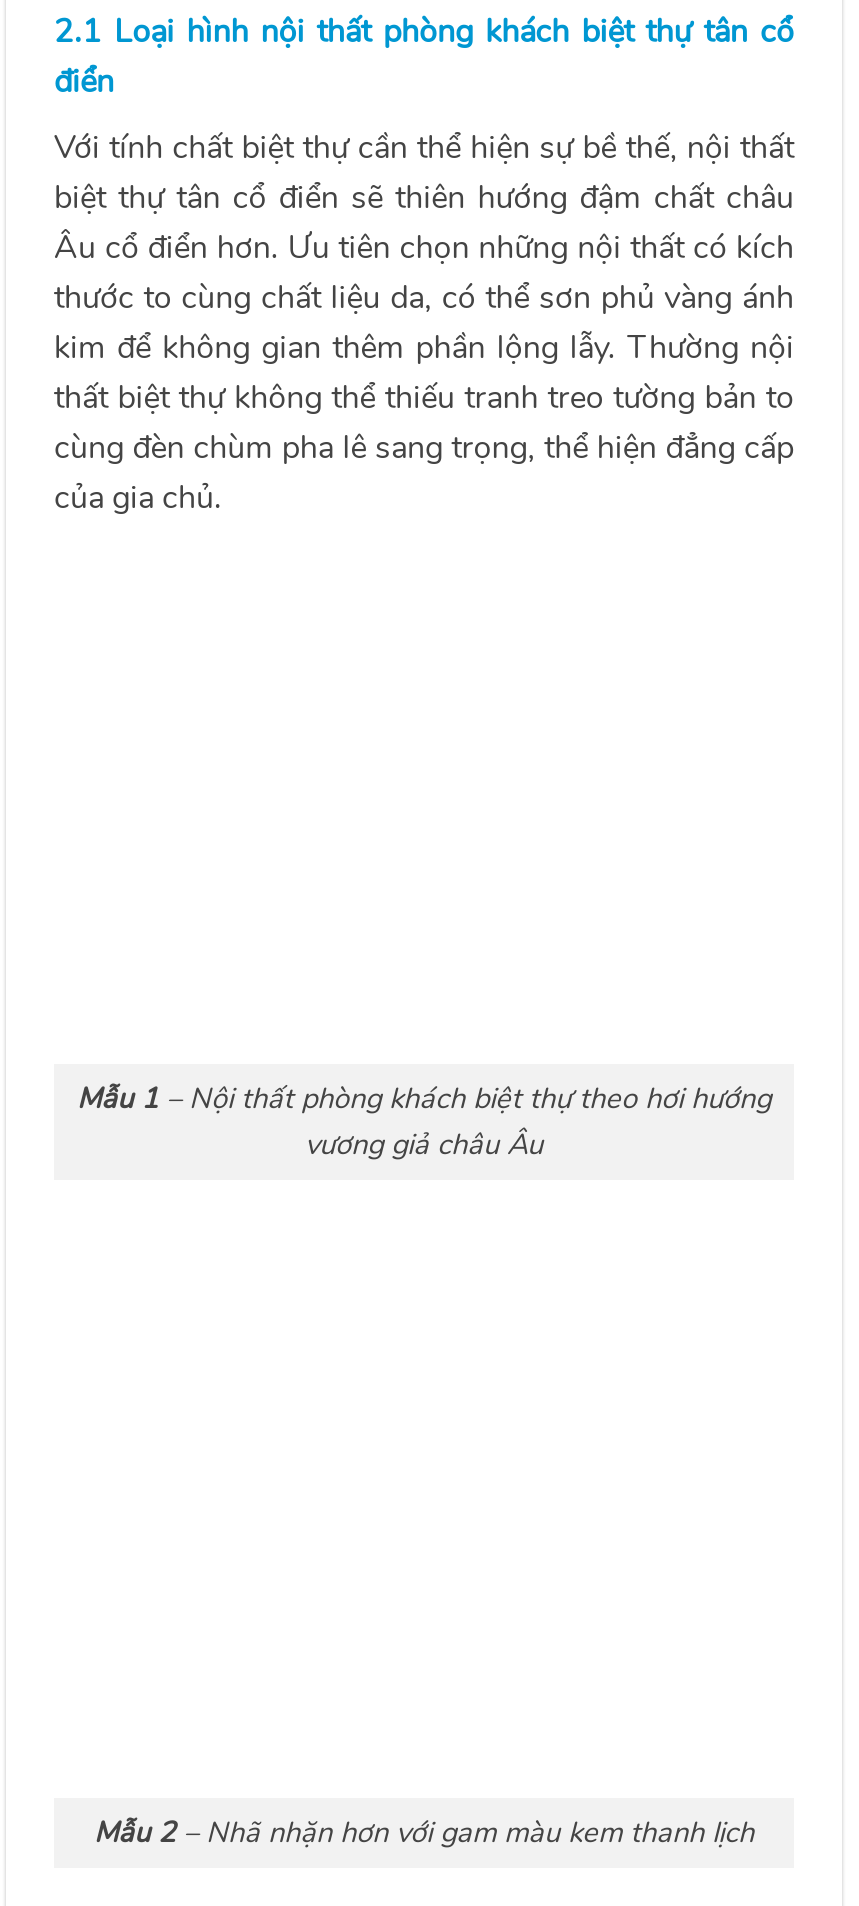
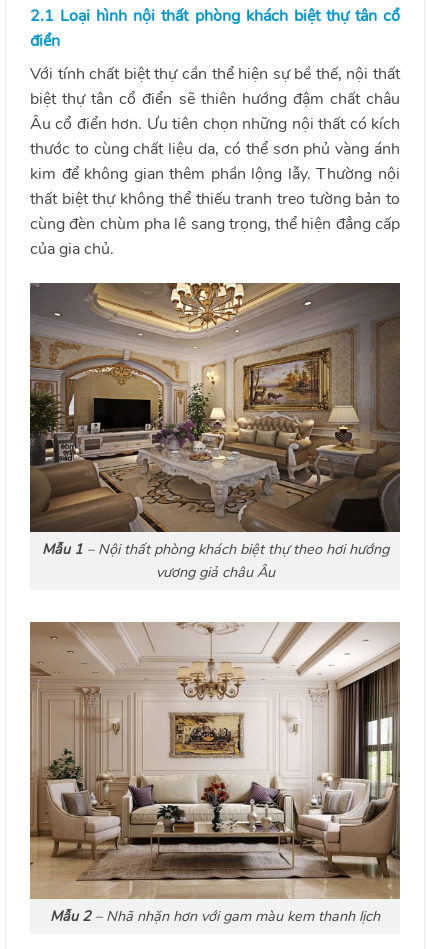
+ [image]

+ [image]
